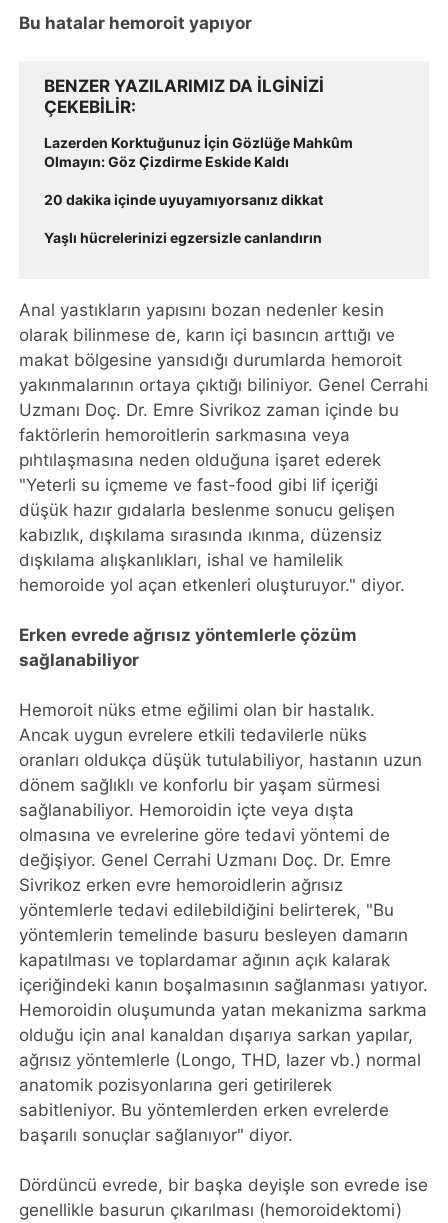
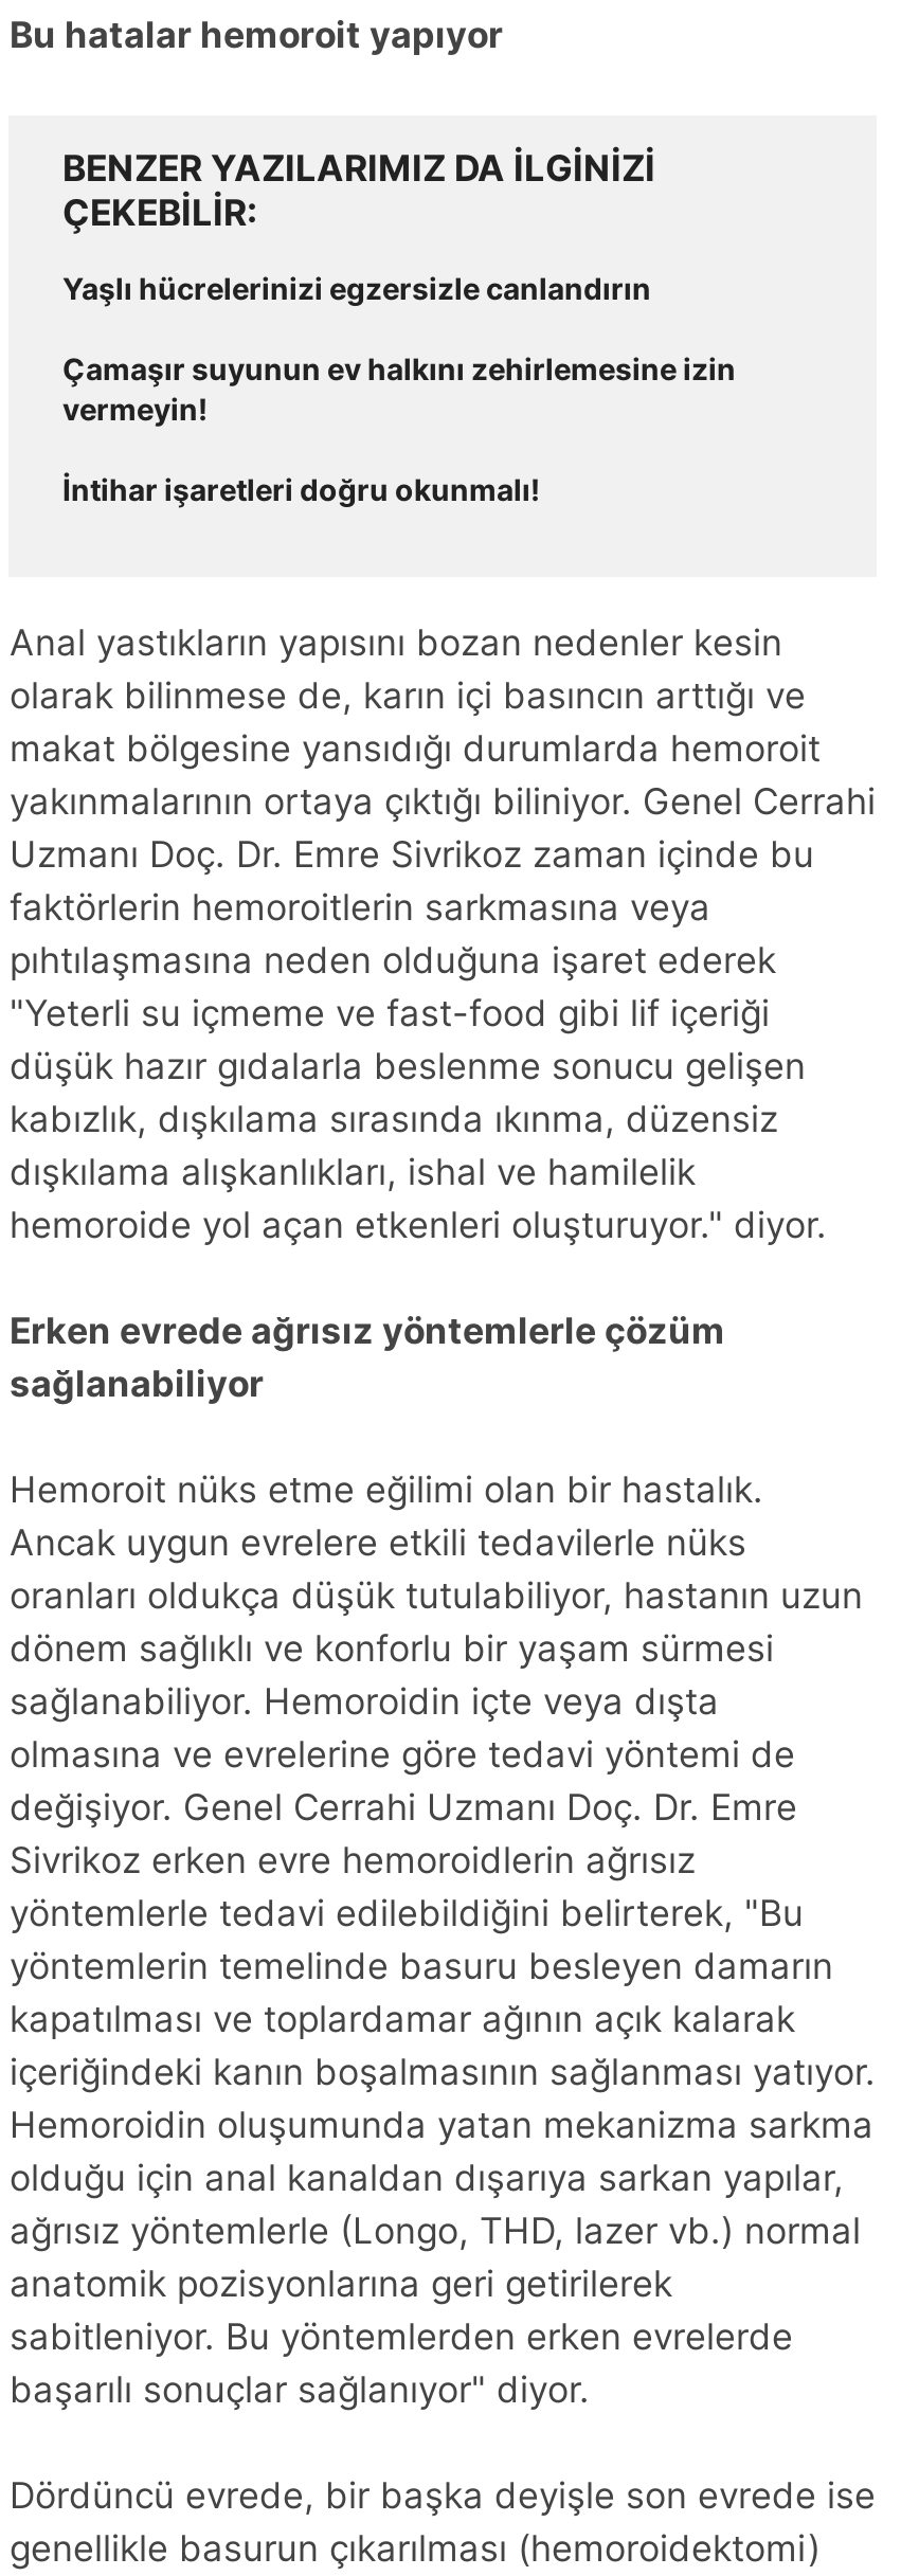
- Lazerden Korktuğunuz İçin Gözlüğe Mahkûm
- Olmayın: Göz Çizdirme Eskide Kaldı
- 20 dakika içinde uyuyamıyorsanız dikkat

moved up: Yaşlı hücrelerinizi egzersizle canlandırın

+ Çamaşır suyunun ev halkını zehirlemesine izin
+ vermeyin!
+ İntihar işaretleri doğru okunmalı!
